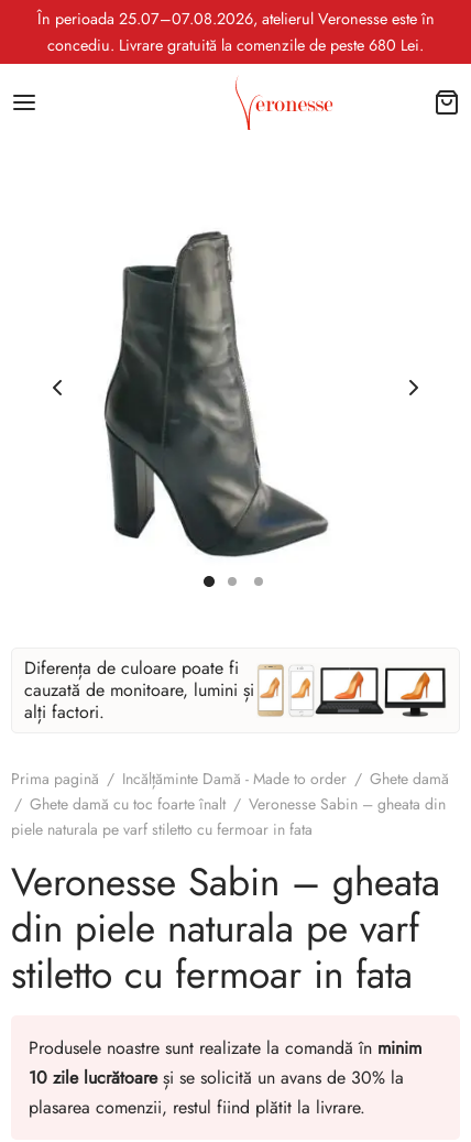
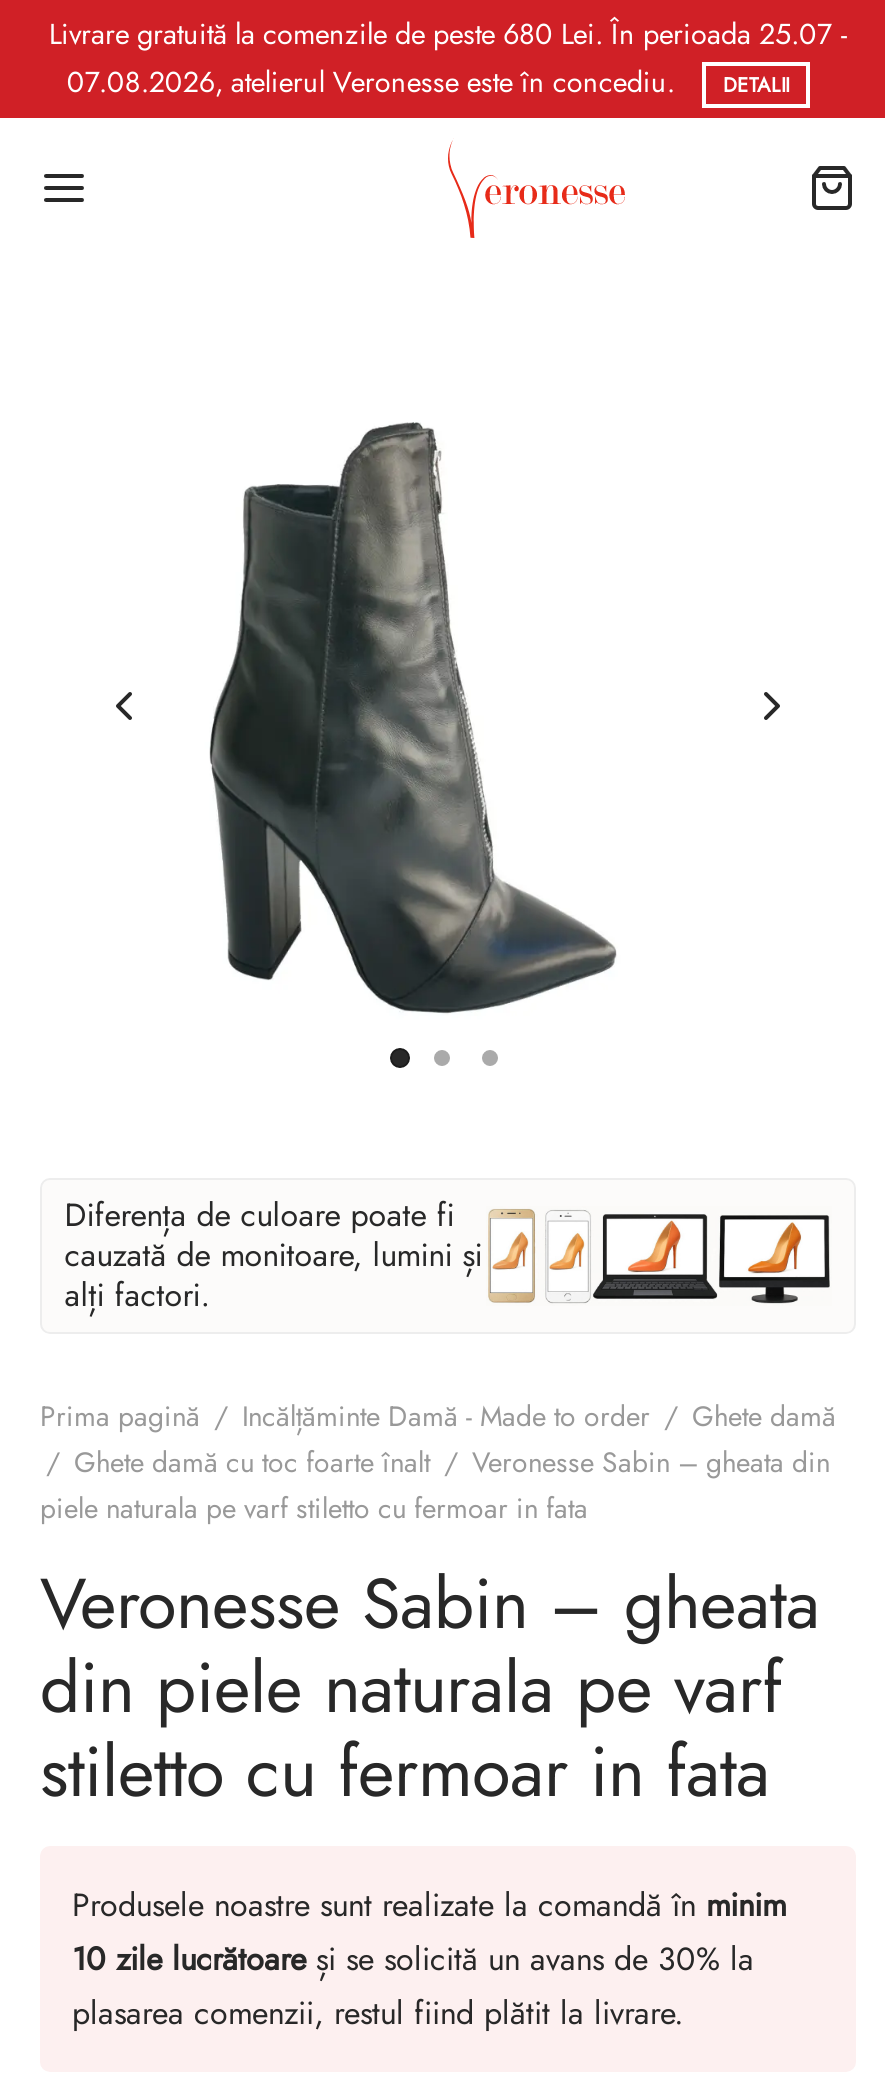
- În perioada 25.07–07.08.2026, atelierul Veronesse este în
- concediu. Livrare gratuită la comenzile de peste 680 Lei.
+ Livrare gratuită la comenzile de peste 680 Lei. În perioada 25.07 -
+ 07.08.2026, atelierul Veronesse este în concediu.
+ DETALII
